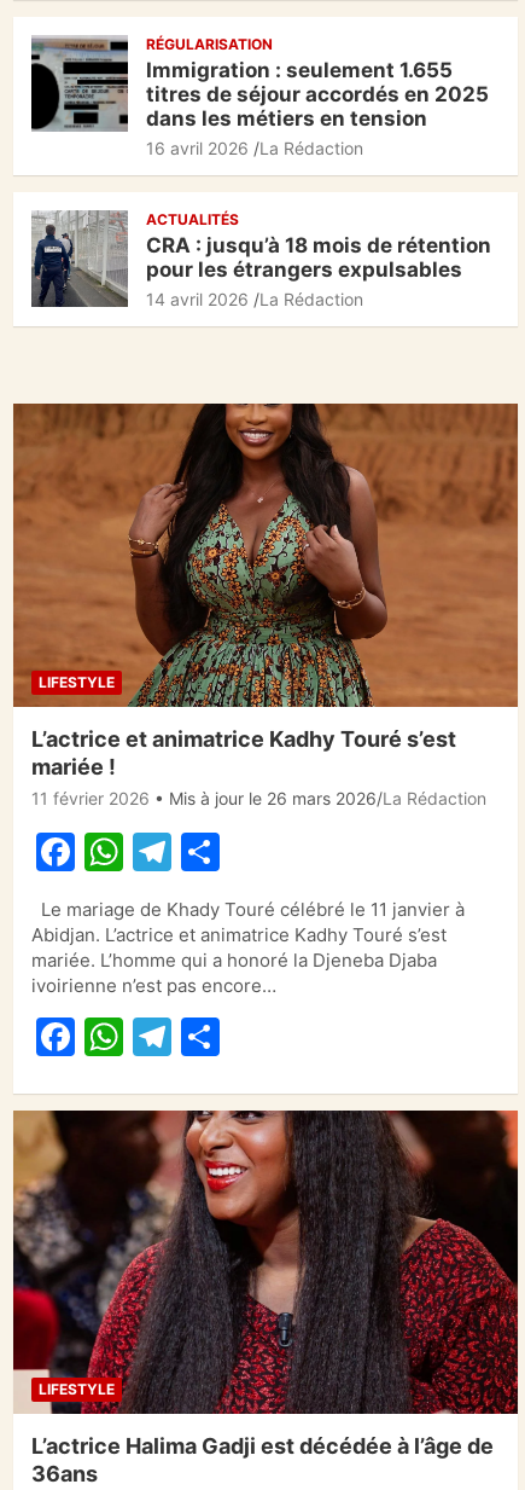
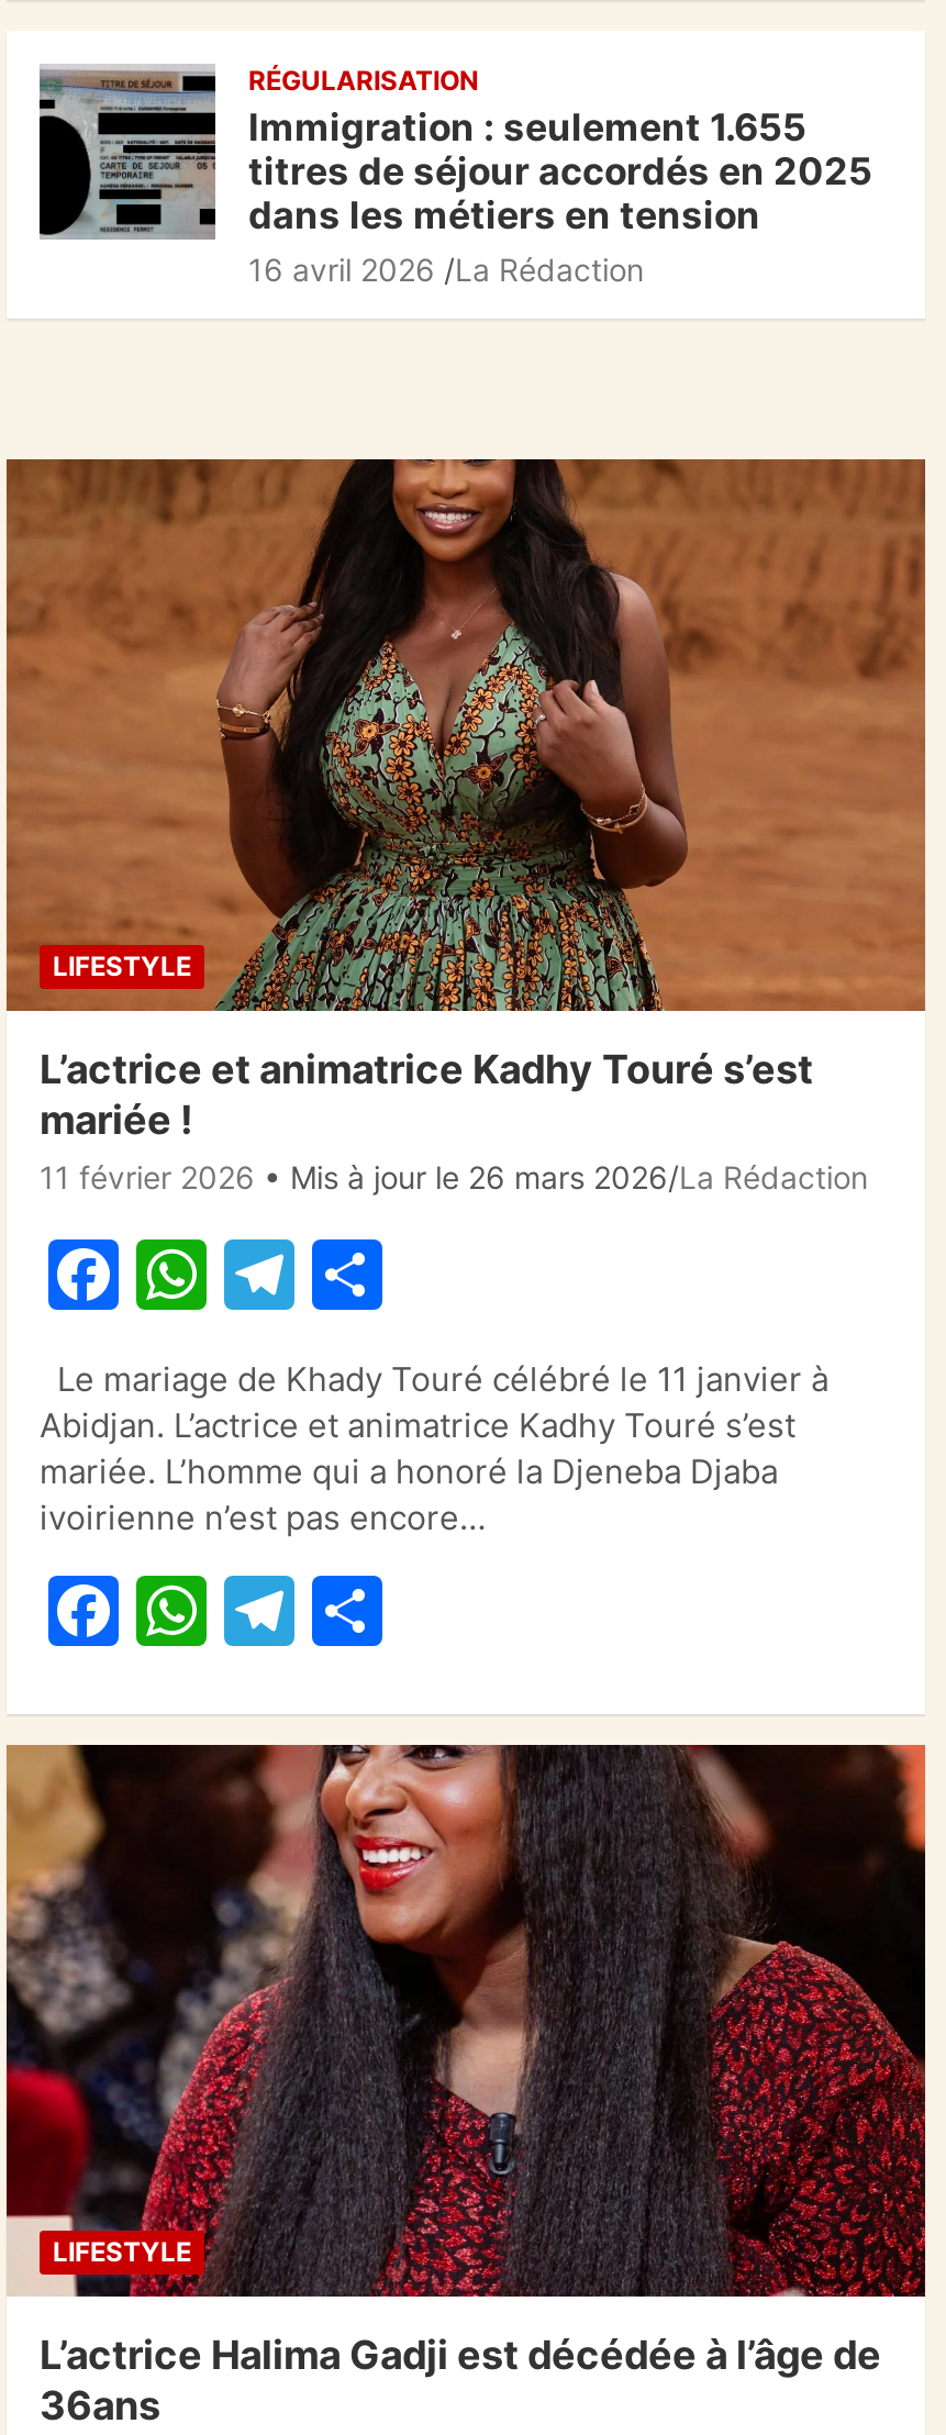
- [image]
- ACTUALITÉS
- CRA : jusqu’à 18 mois de rétention
- pour les étrangers expulsables
- 14 avril 2026 La Rédaction
